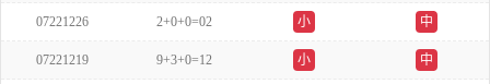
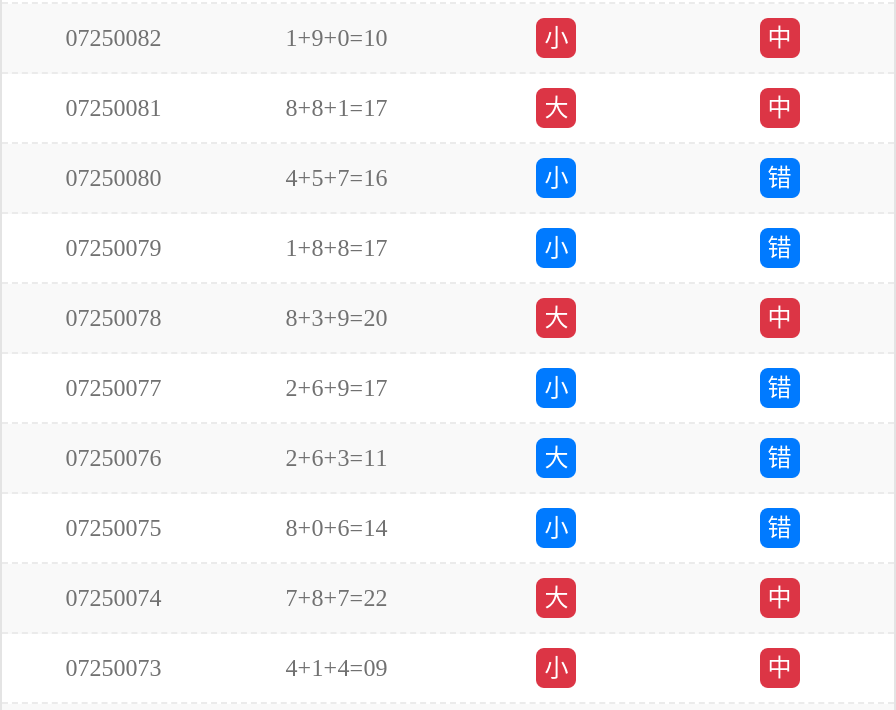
- 07221226
+ 07250082

- 2+0+0=02
+ 1+9+0=10

- 07221219
- 9+3+0=12
+ 07250081
+ 8+8+1=17
+ 大
+ 中
+ 07250080
+ 4+5+7=16
+ 小
+ 错
+ 07250079
+ 1+8+8=17
+ 小
+ 错
+ 07250078
+ 8+3+9=20
+ 大
+ 中
+ 07250077
+ 2+6+9=17
+ 小
+ 错
+ 07250076
+ 2+6+3=11
+ 大
+ 错
+ 07250075
+ 8+0+6=14
+ 小
+ 错
+ 07250074
+ 7+8+7=22
+ 大
+ 中
+ 07250073
+ 4+1+4=09
